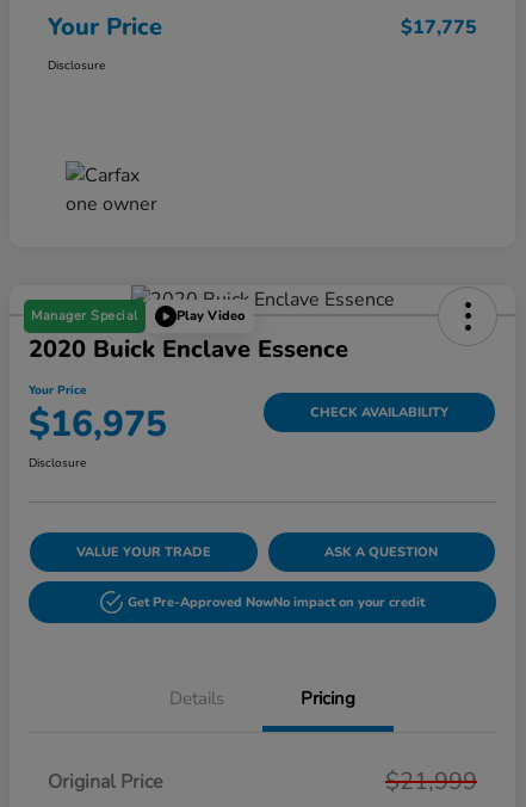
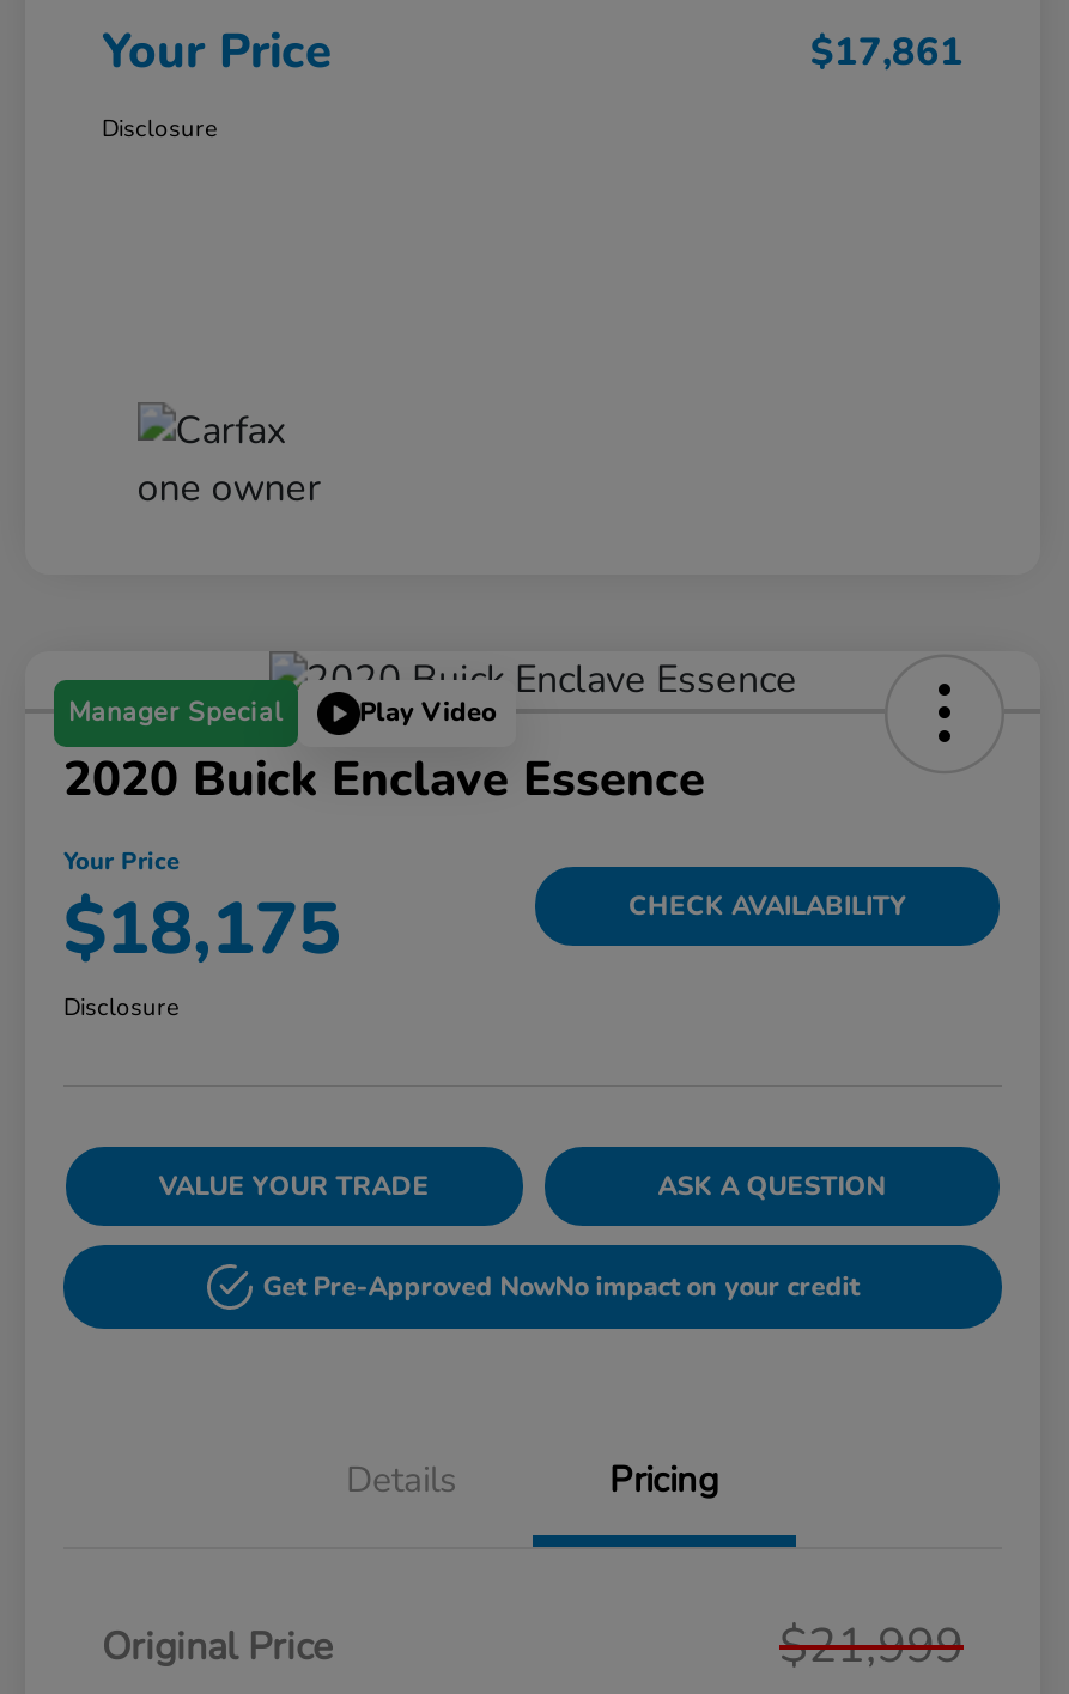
- $17,775
+ $17,861

- $16,975
+ $18,175
